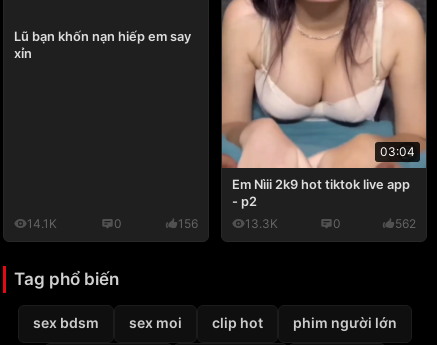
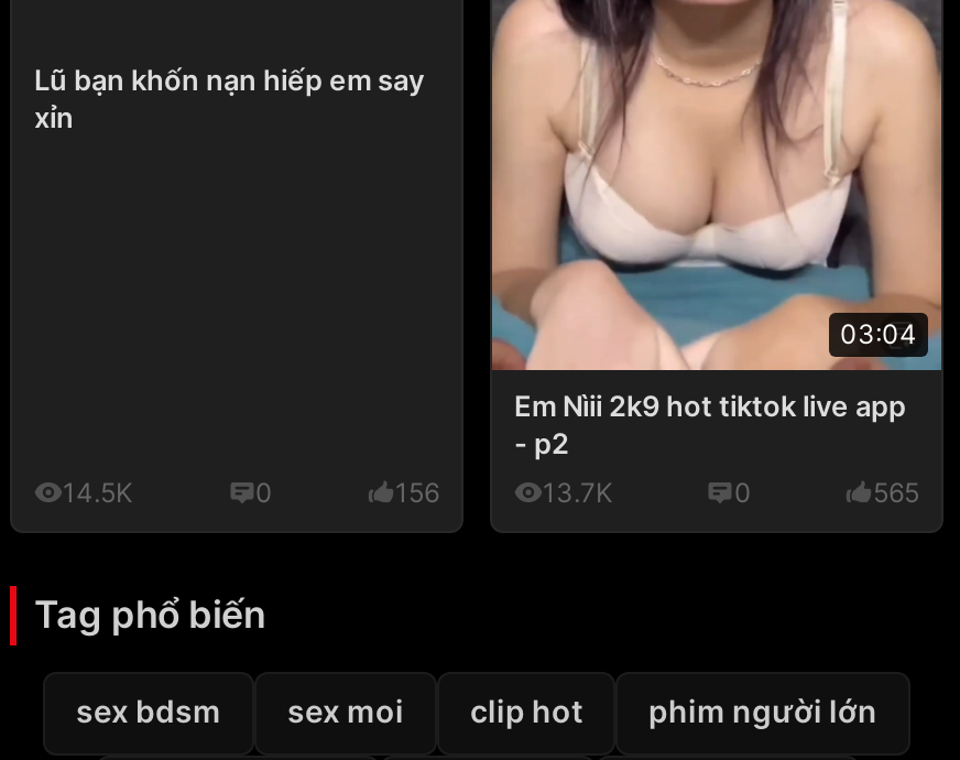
- 14.1K
+ 14.5K

- 13.3K
+ 13.7K

- 562
+ 565
